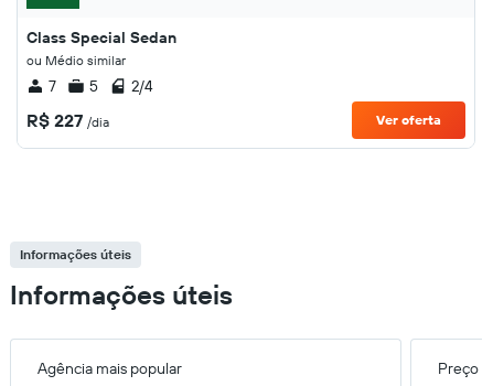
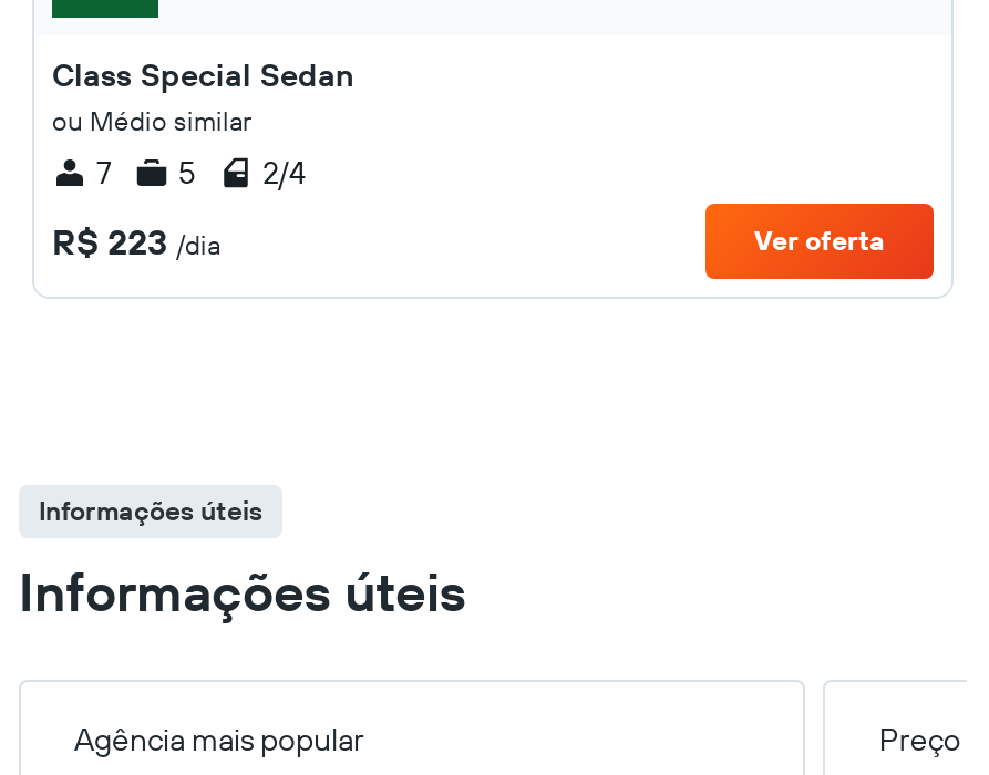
- R$ 227 /dia
+ R$ 223 /dia
